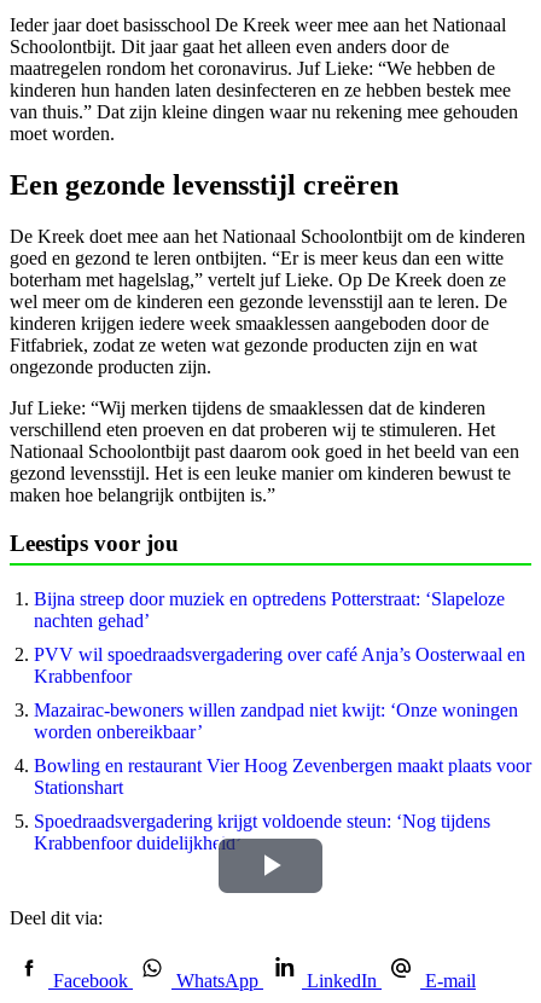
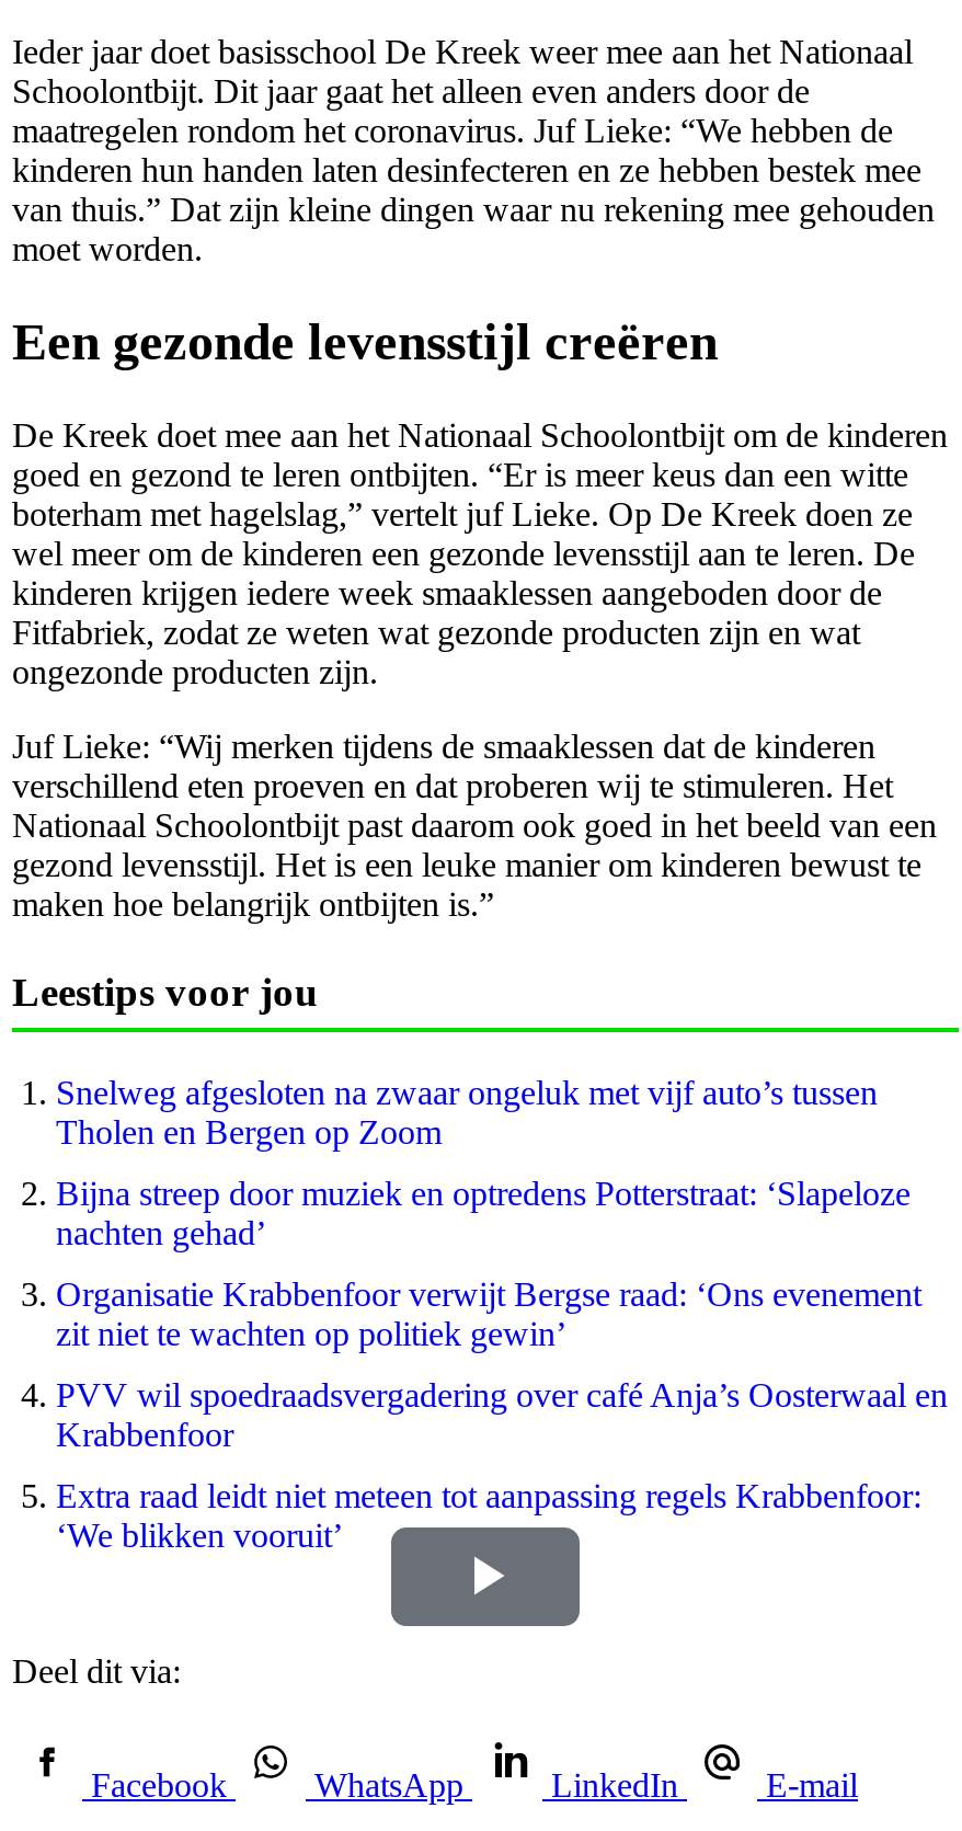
+ Snelweg afgesloten na zwaar ongeluk met vijf auto’s tussen
+ Tholen en Bergen op Zoom

moved down: Bijna streep door muziek en optredens Potterstraat: ‘Slapeloze | nachten gehad’

+ Organisatie Krabbenfoor verwijt Bergse raad: ‘Ons evenement
+ zit niet te wachten op politiek gewin’

moved down: PVV wil spoedraadsvergadering over café Anja’s Oosterwaal en | Krabbenfoor

- Mazairac-bewoners willen zandpad niet kwijt: ‘Onze woningen
- worden onbereikbaar’
- Bowling en restaurant Vier Hoog Zevenbergen maakt plaats voor
- Stationshart
- Spoedraadsvergadering krijgt voldoende steun: ‘Nog tijdens
- Krabbenfoor duidelijkheid’
+ Extra raad leidt niet meteen tot aanpassing regels Krabbenfoor:
+ ‘We blikken vooruit’
